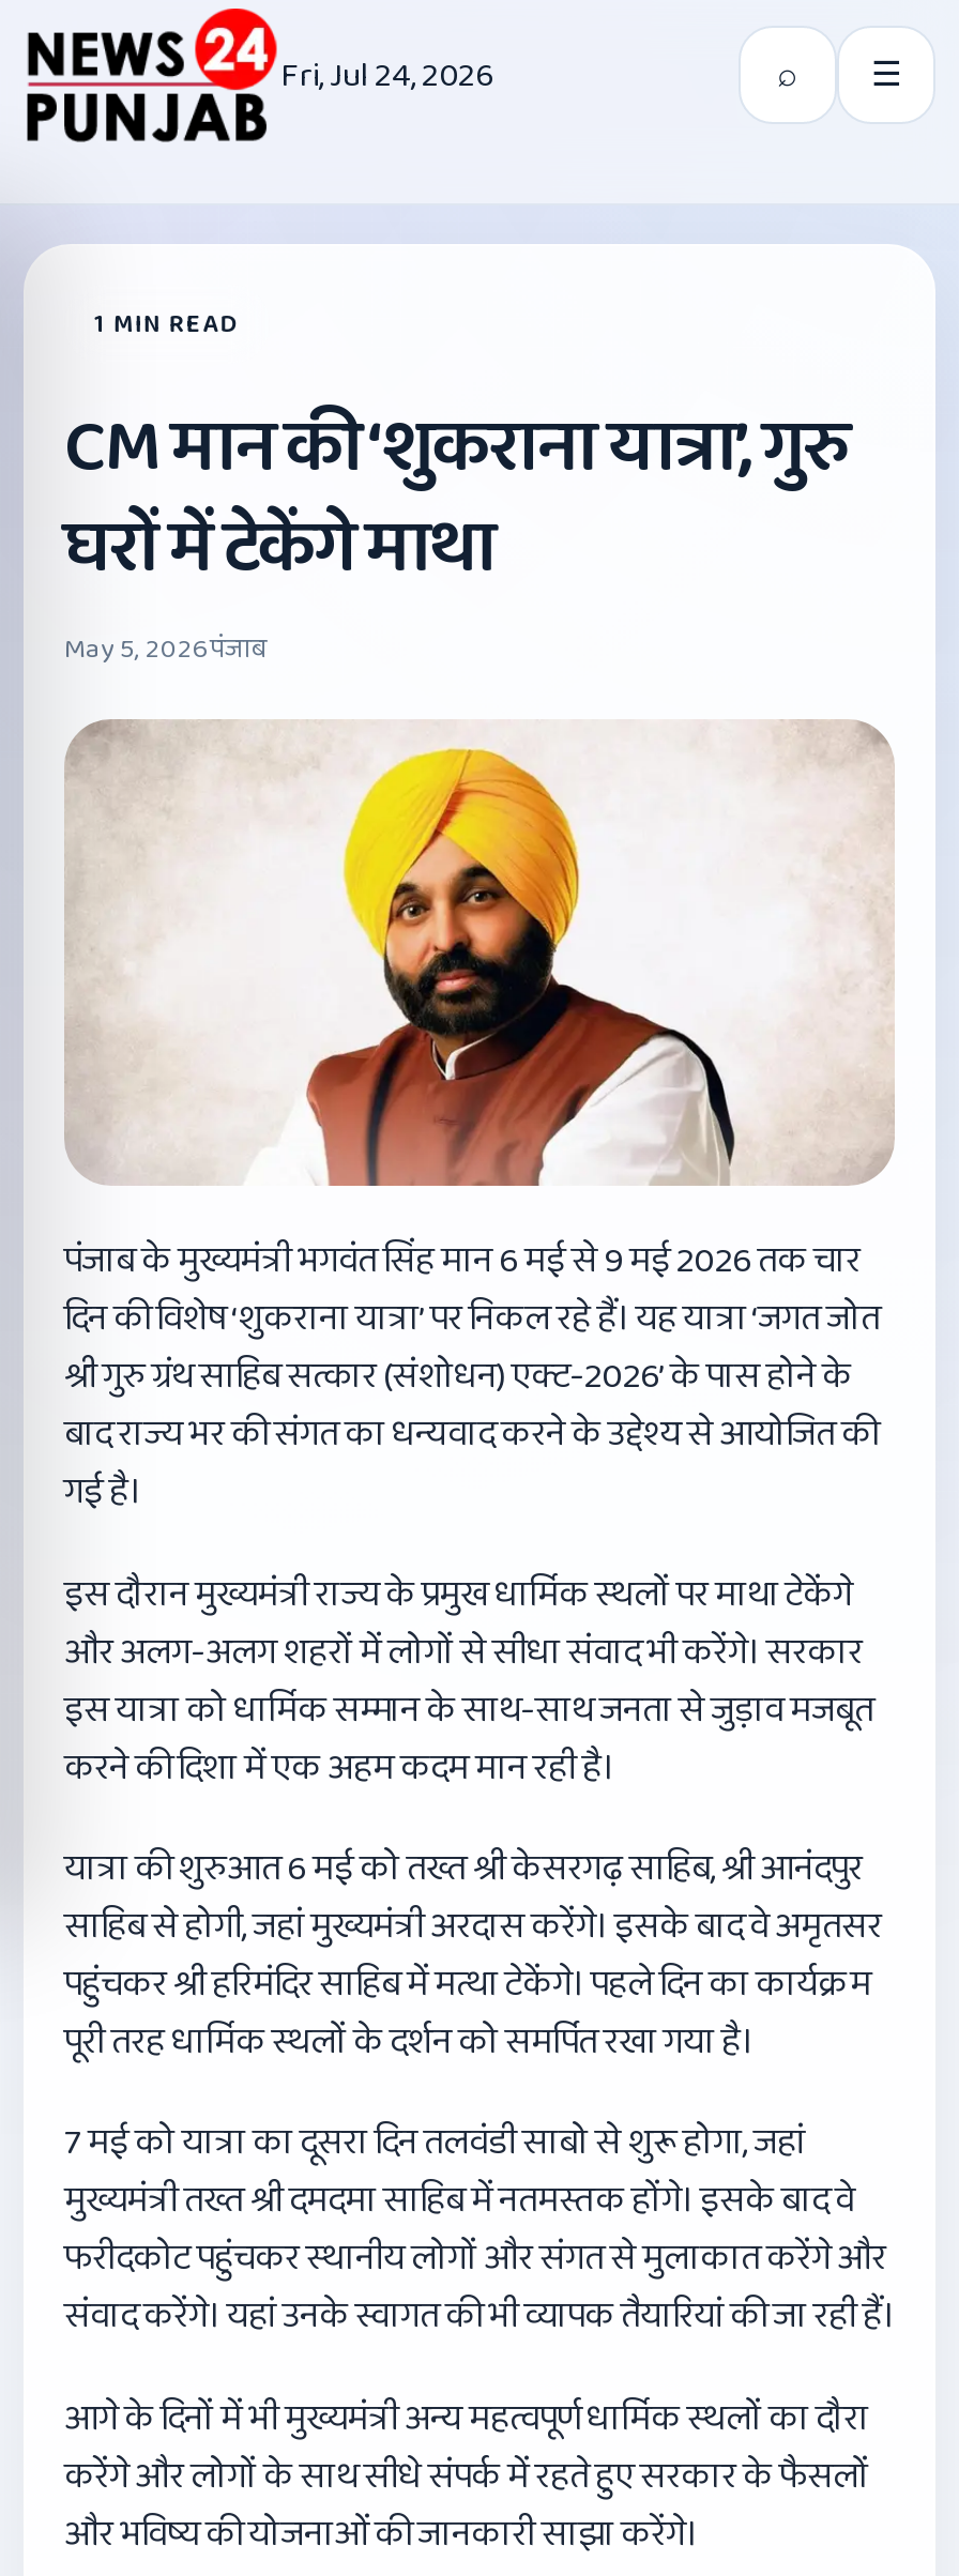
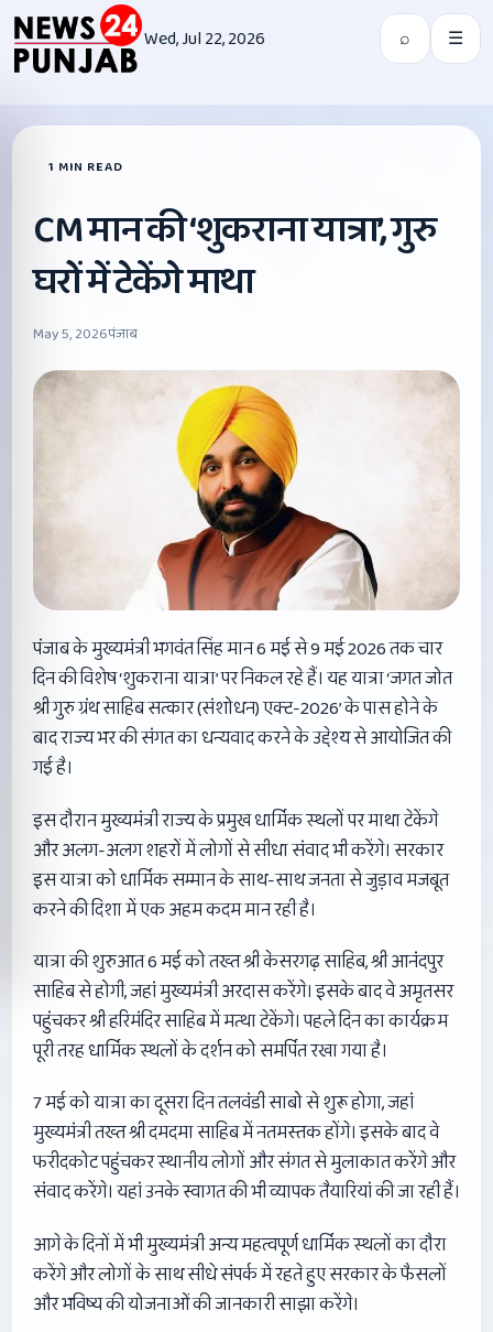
- Fri, Jul 24, 2026
+ Wed, Jul 22, 2026
